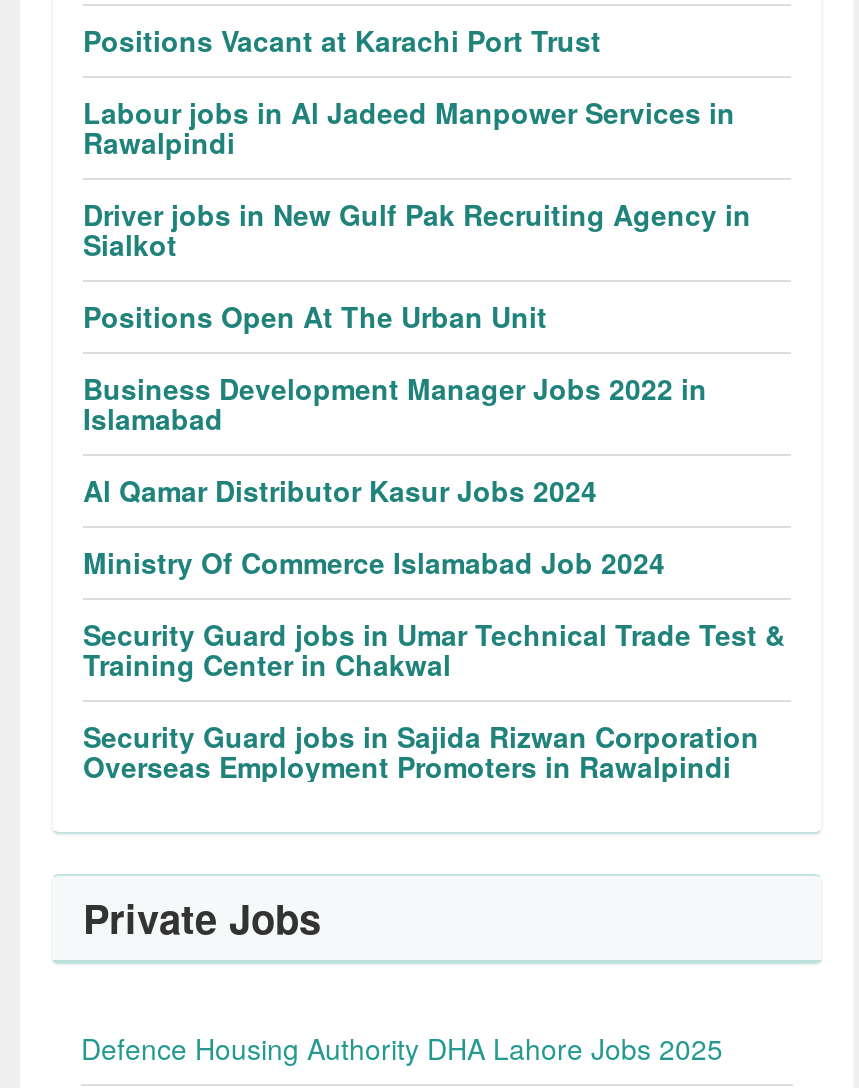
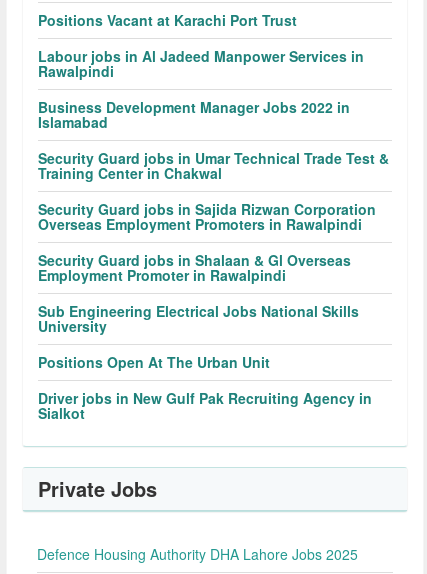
moved down: Positions Open At The Urban Unit | Driver jobs in New Gulf Pak Recruiting Agency in | Sialkot

moved up: Business Development Manager Jobs 2022 in | Islamabad

- Al Qamar Distributor Kasur Jobs 2024
- Ministry Of Commerce Islamabad Job 2024

moved up: Security Guard jobs in Umar Technical Trade Test & | Training Center in Chakwal | Security Guard jobs in Sajida Rizwan Corporation | Overseas Employment Promoters in Rawalpindi

+ Security Guard jobs in Shalaan & Gl Overseas
+ Employment Promoter in Rawalpindi
+ Sub Engineering Electrical Jobs National Skills
+ University
